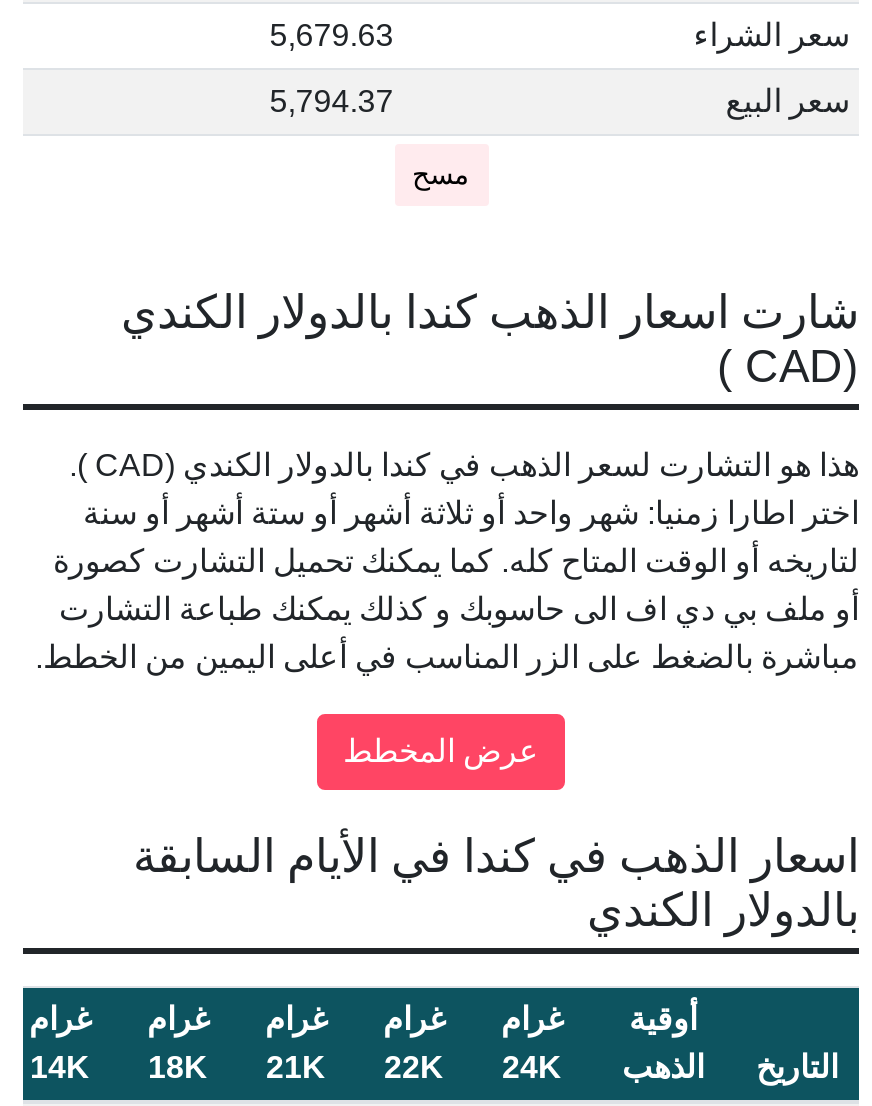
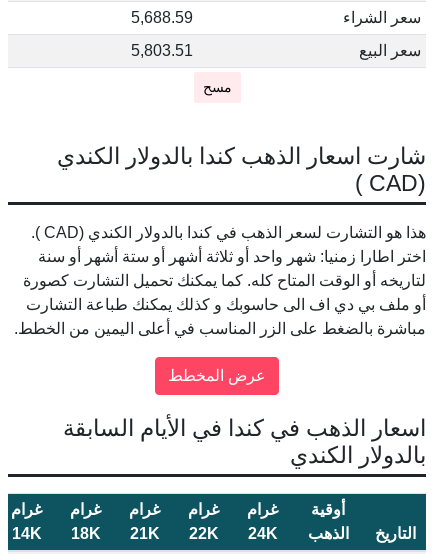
- 5,679.63
+ 5,688.59

- 5,794.37
+ 5,803.51
